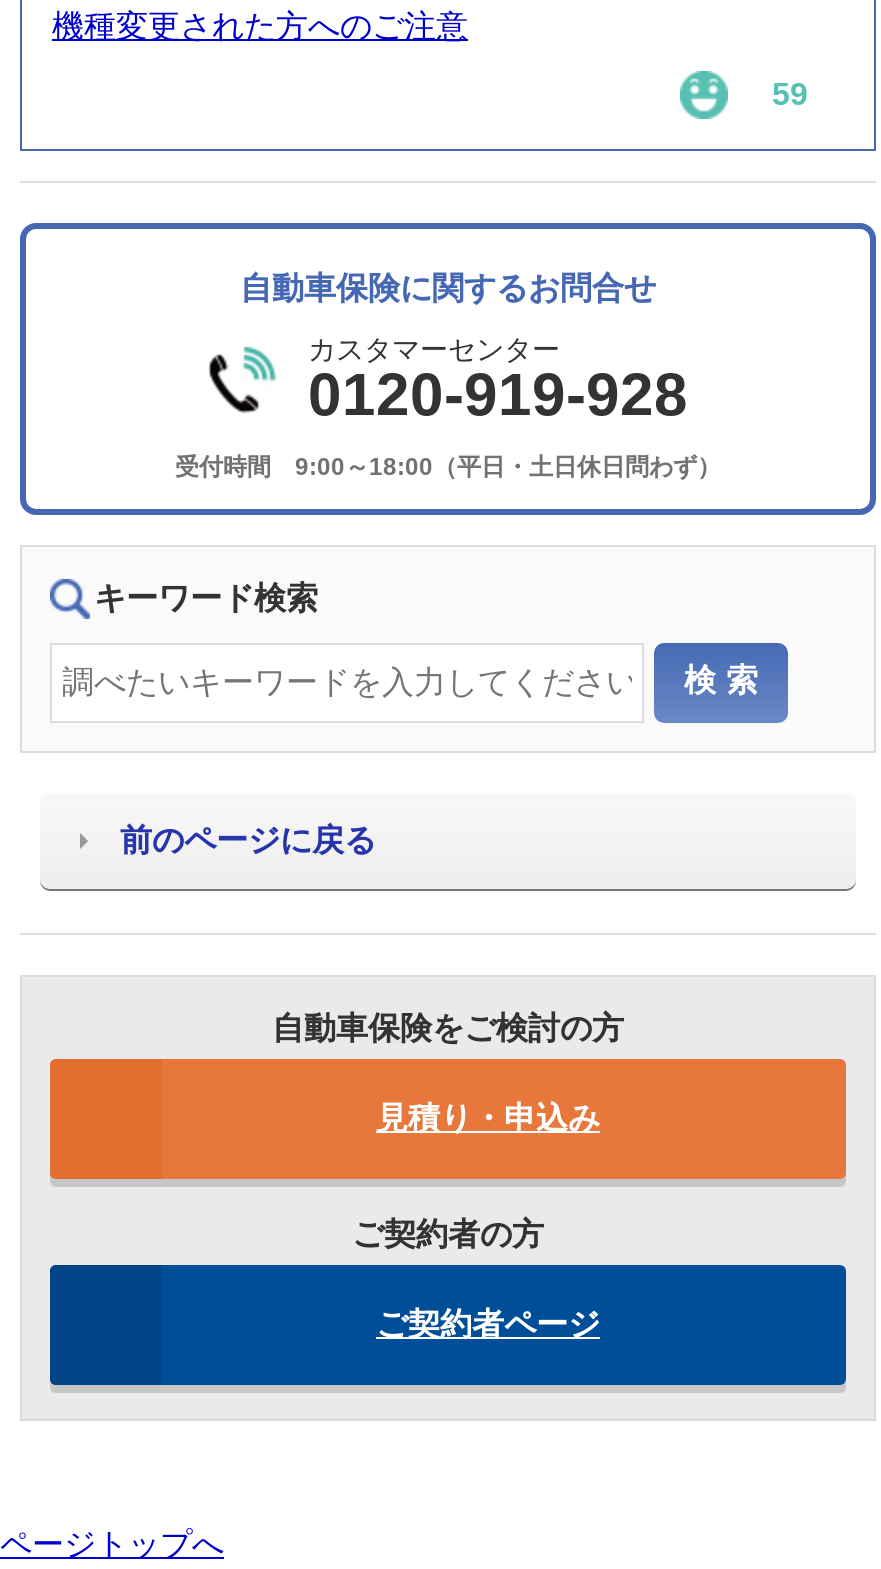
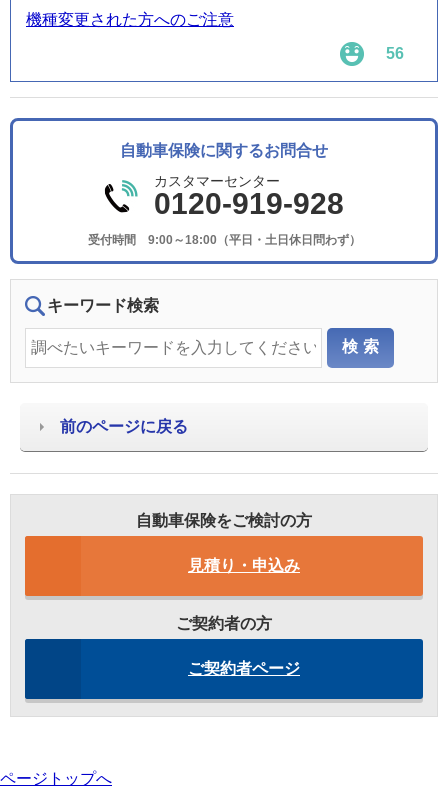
- 59
+ 56
